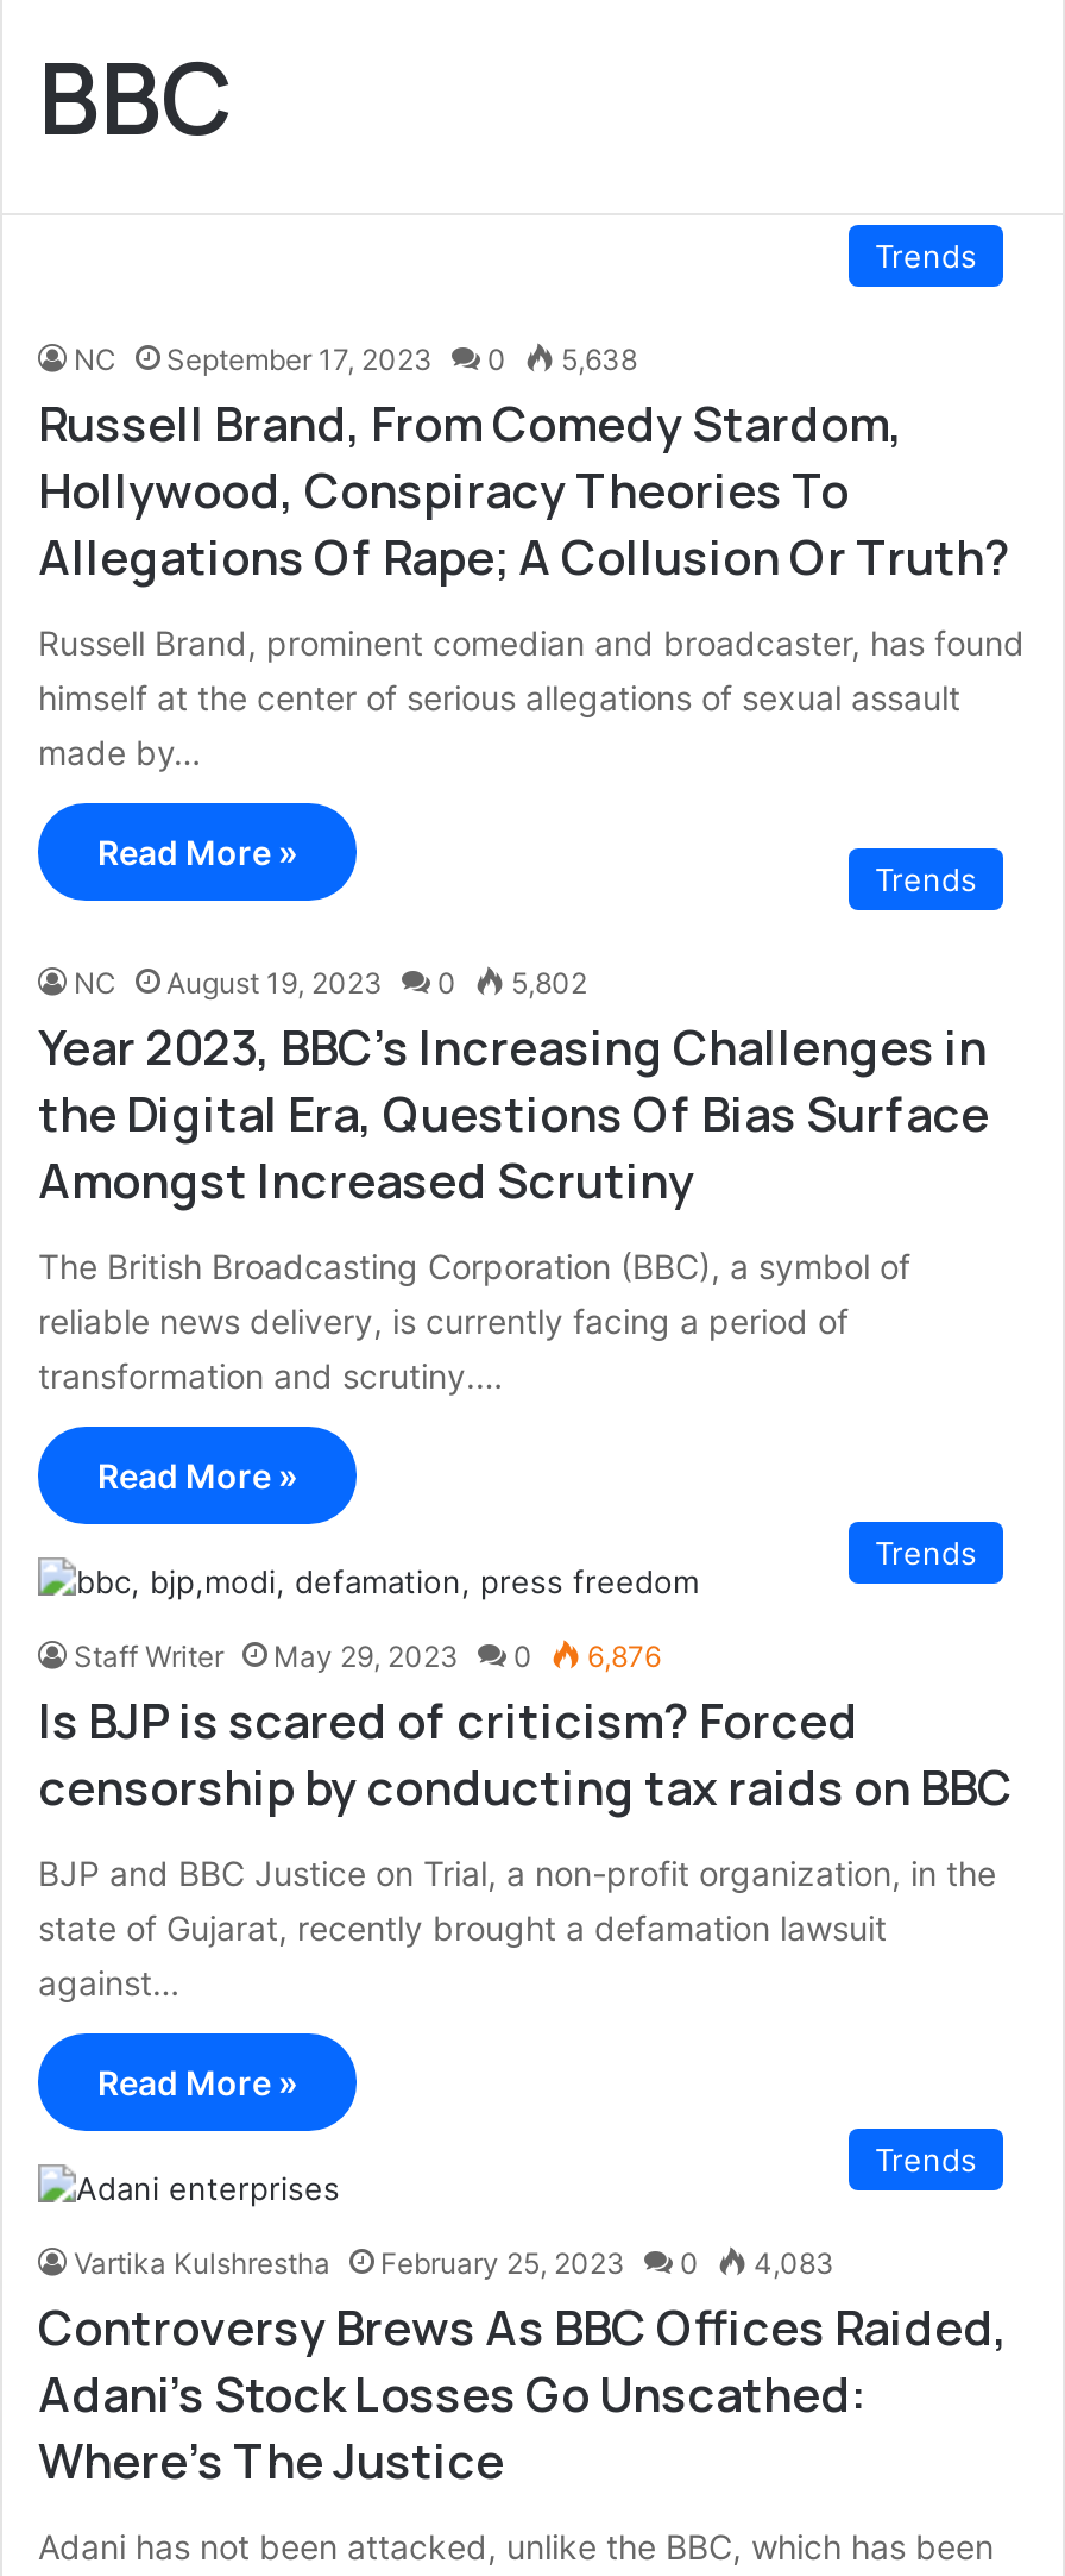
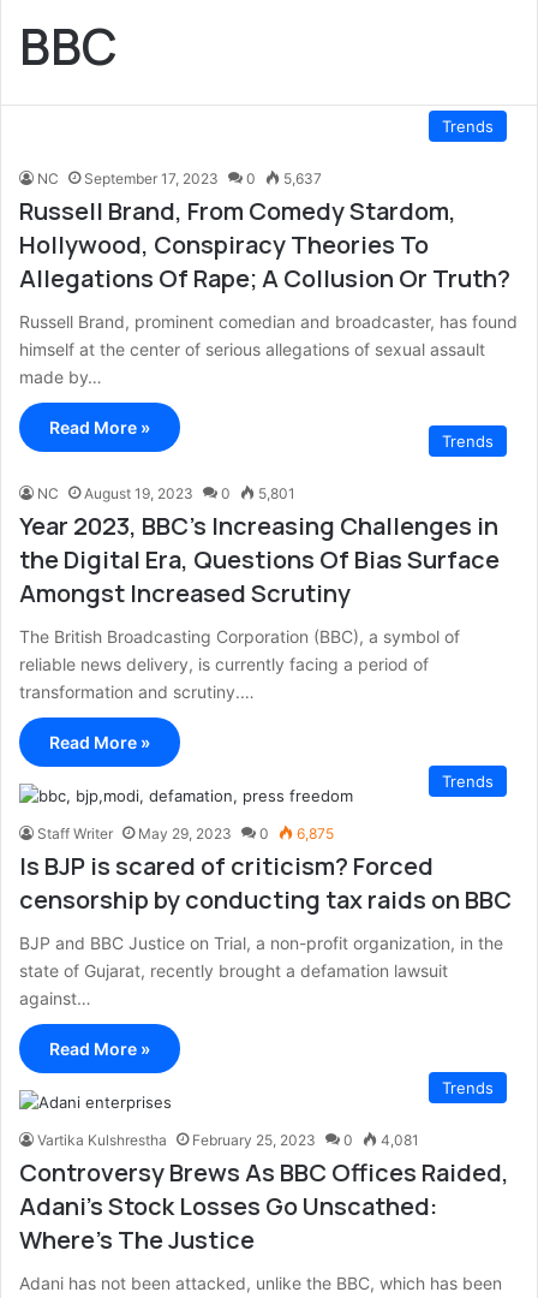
- NC September 17, 2023 0 5,638
+ NC September 17, 2023 0 5,637

- NC August 19, 2023 0 5,802
+ NC August 19, 2023 0 5,801

- Staff Writer May 29, 2023 0 6,876
+ Staff Writer May 29, 2023 0 6,875

- Vartika Kulshrestha February 25, 2023 0 4,083
+ Vartika Kulshrestha February 25, 2023 0 4,081
